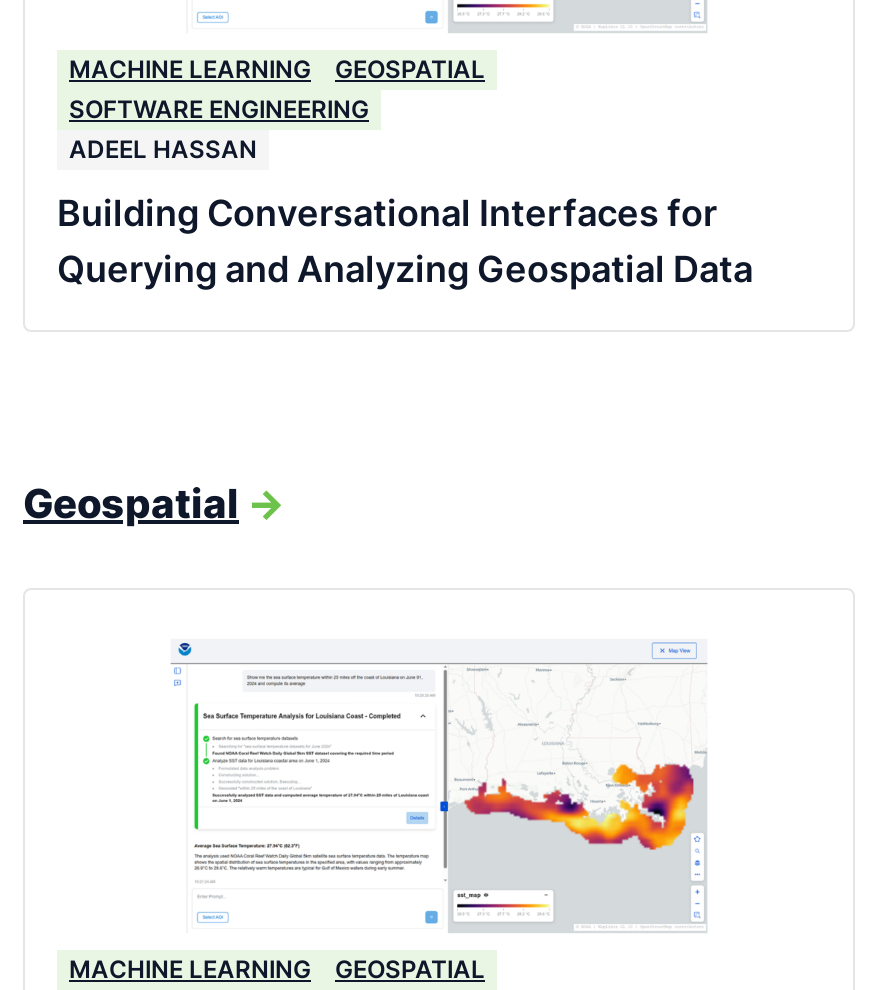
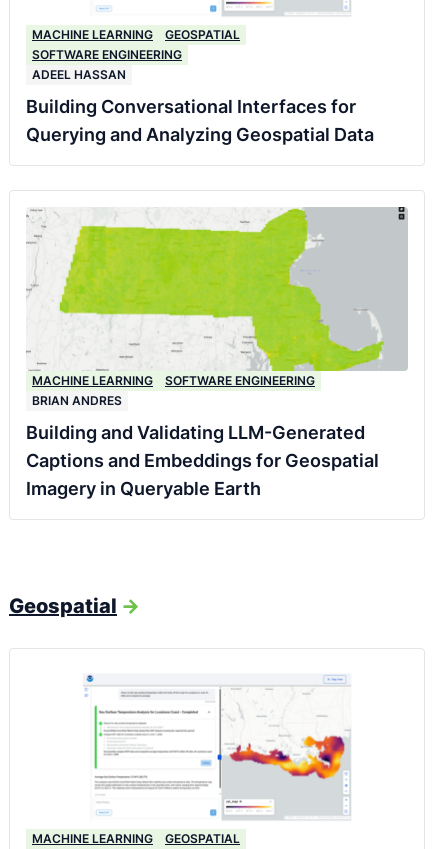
+ [image]
+ MACHINE LEARNING
+ SOFTWARE ENGINEERING
+ BRIAN ANDRES
+ Building and Validating LLM-Generated
+ Captions and Embeddings for Geospatial
+ Imagery in Queryable Earth
